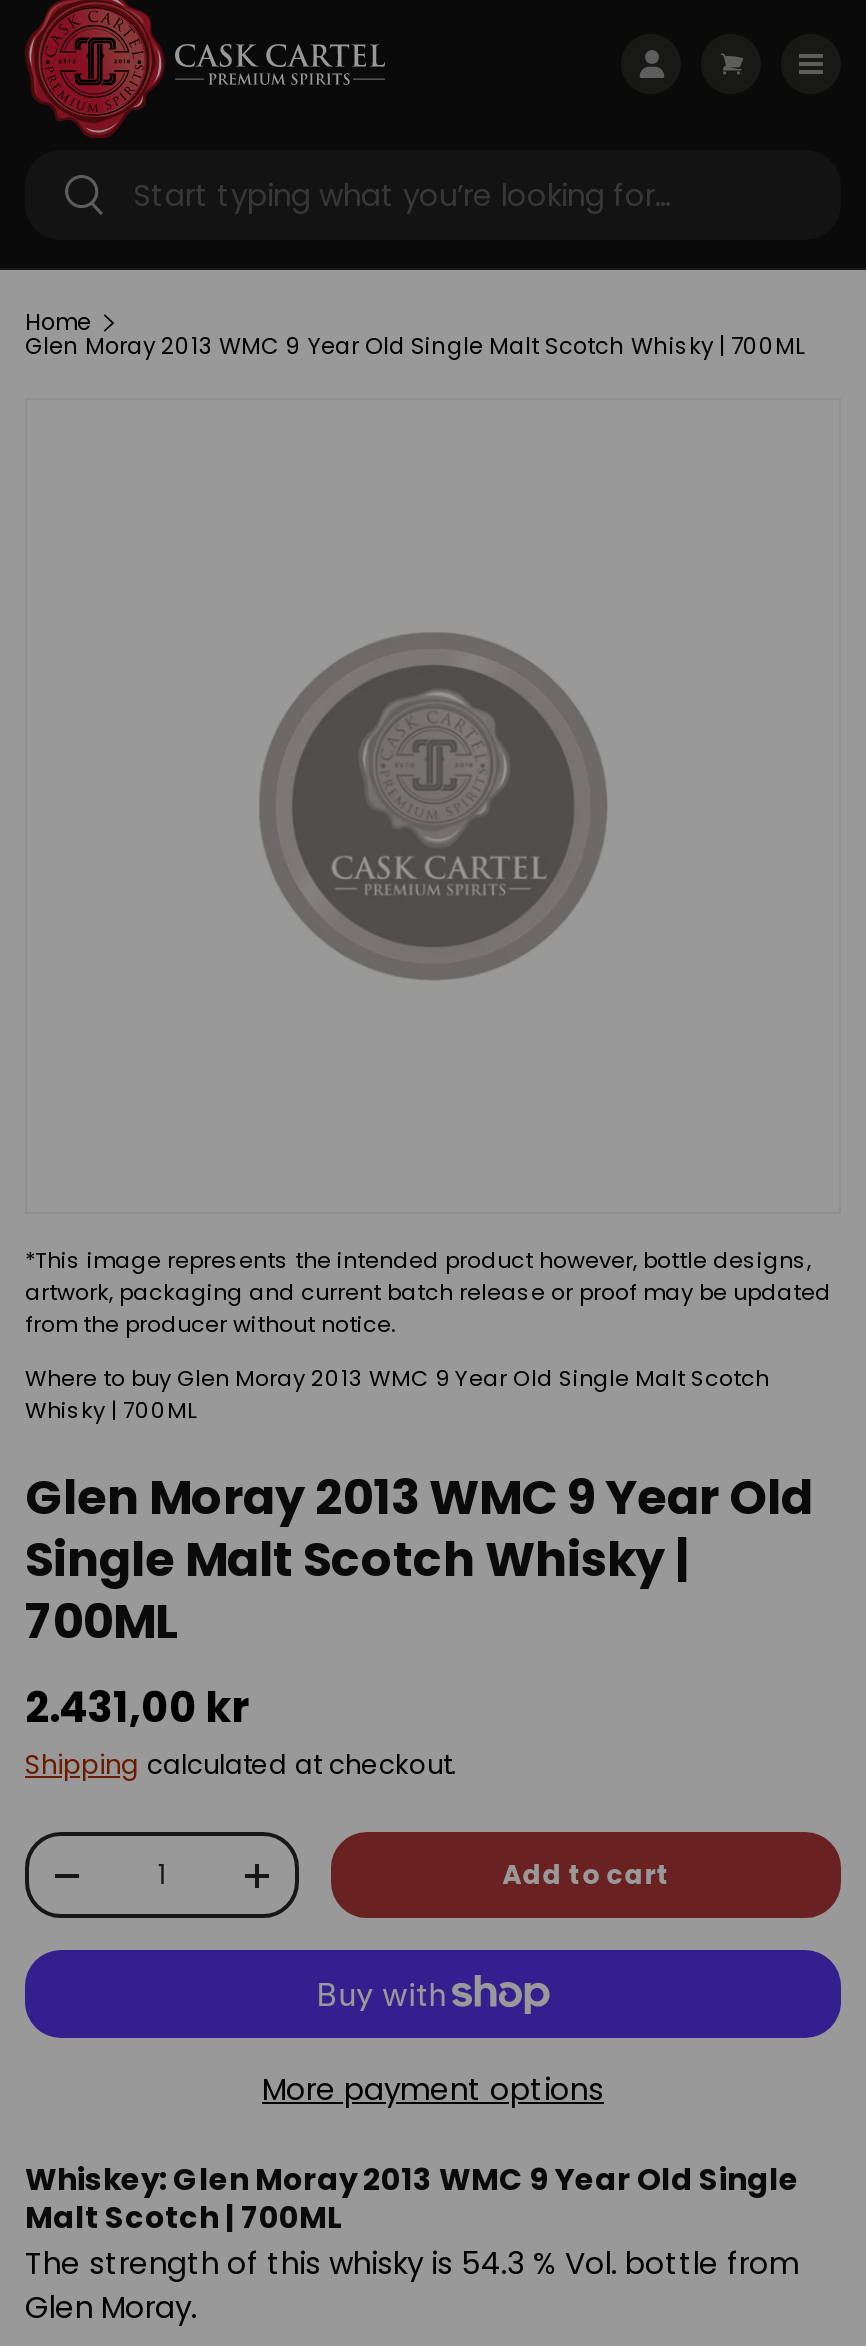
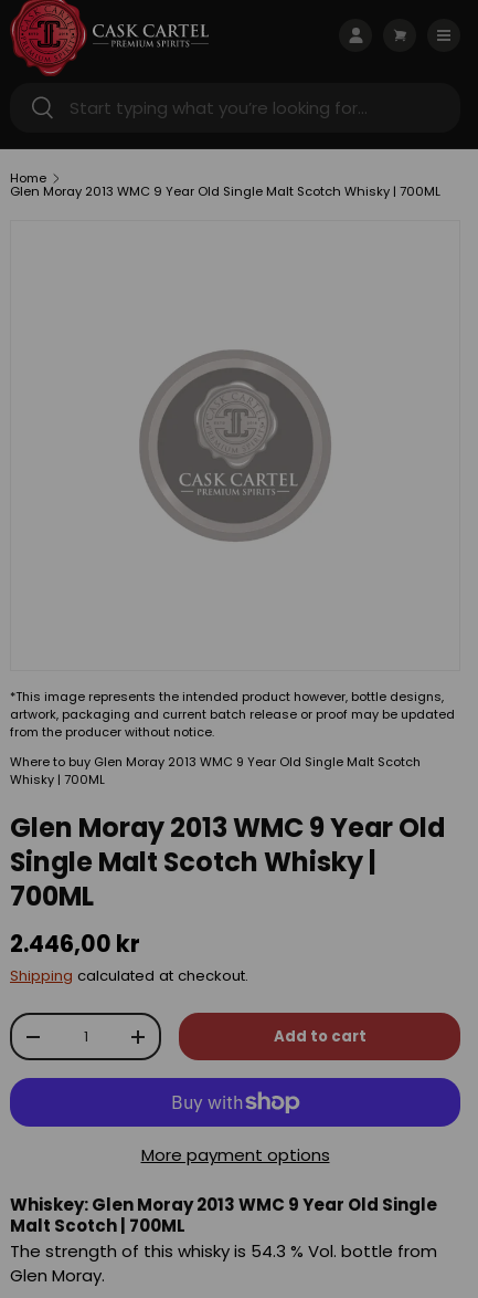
- 2.431,00 kr
+ 2.446,00 kr
